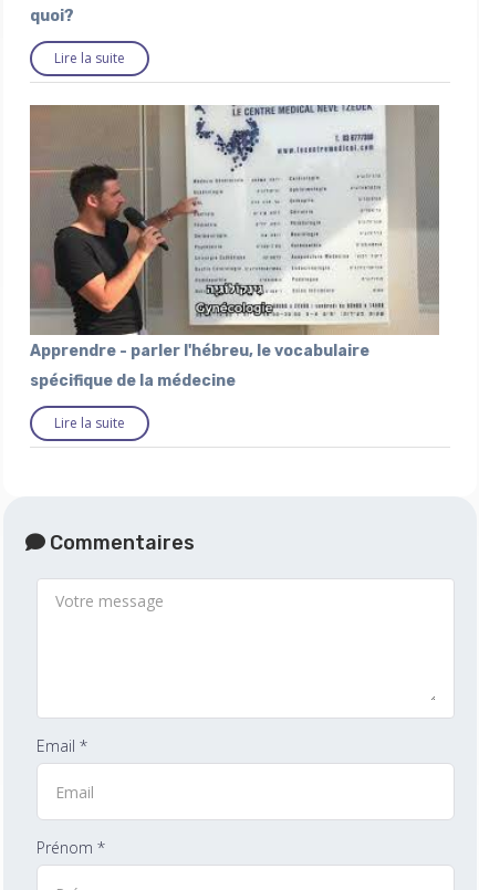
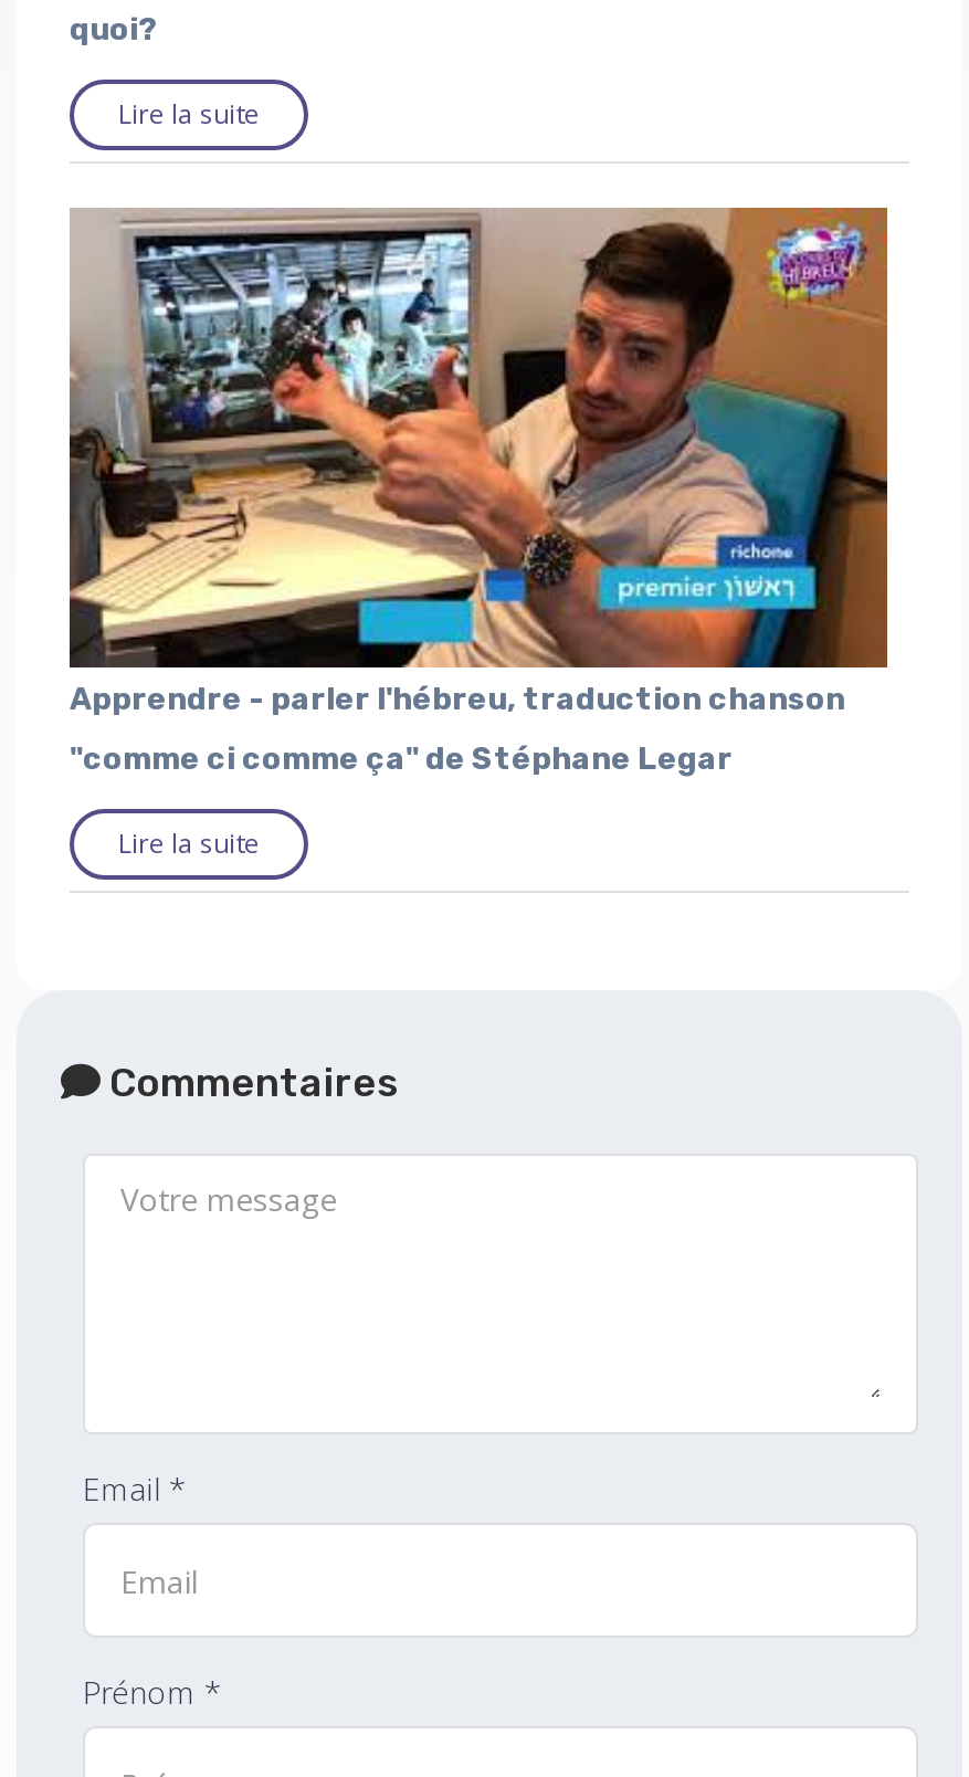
- [image]
- Apprendre - parler l'hébreu, le vocabulaire
+ [image]
+ Apprendre - parler l'hébreu, traduction chanson

- spécifique de la médecine
+ "comme ci comme ça" de Stéphane Legar
